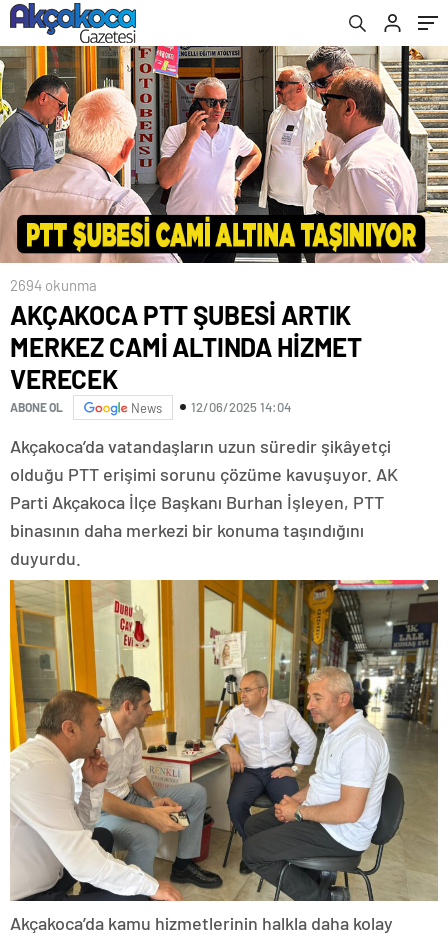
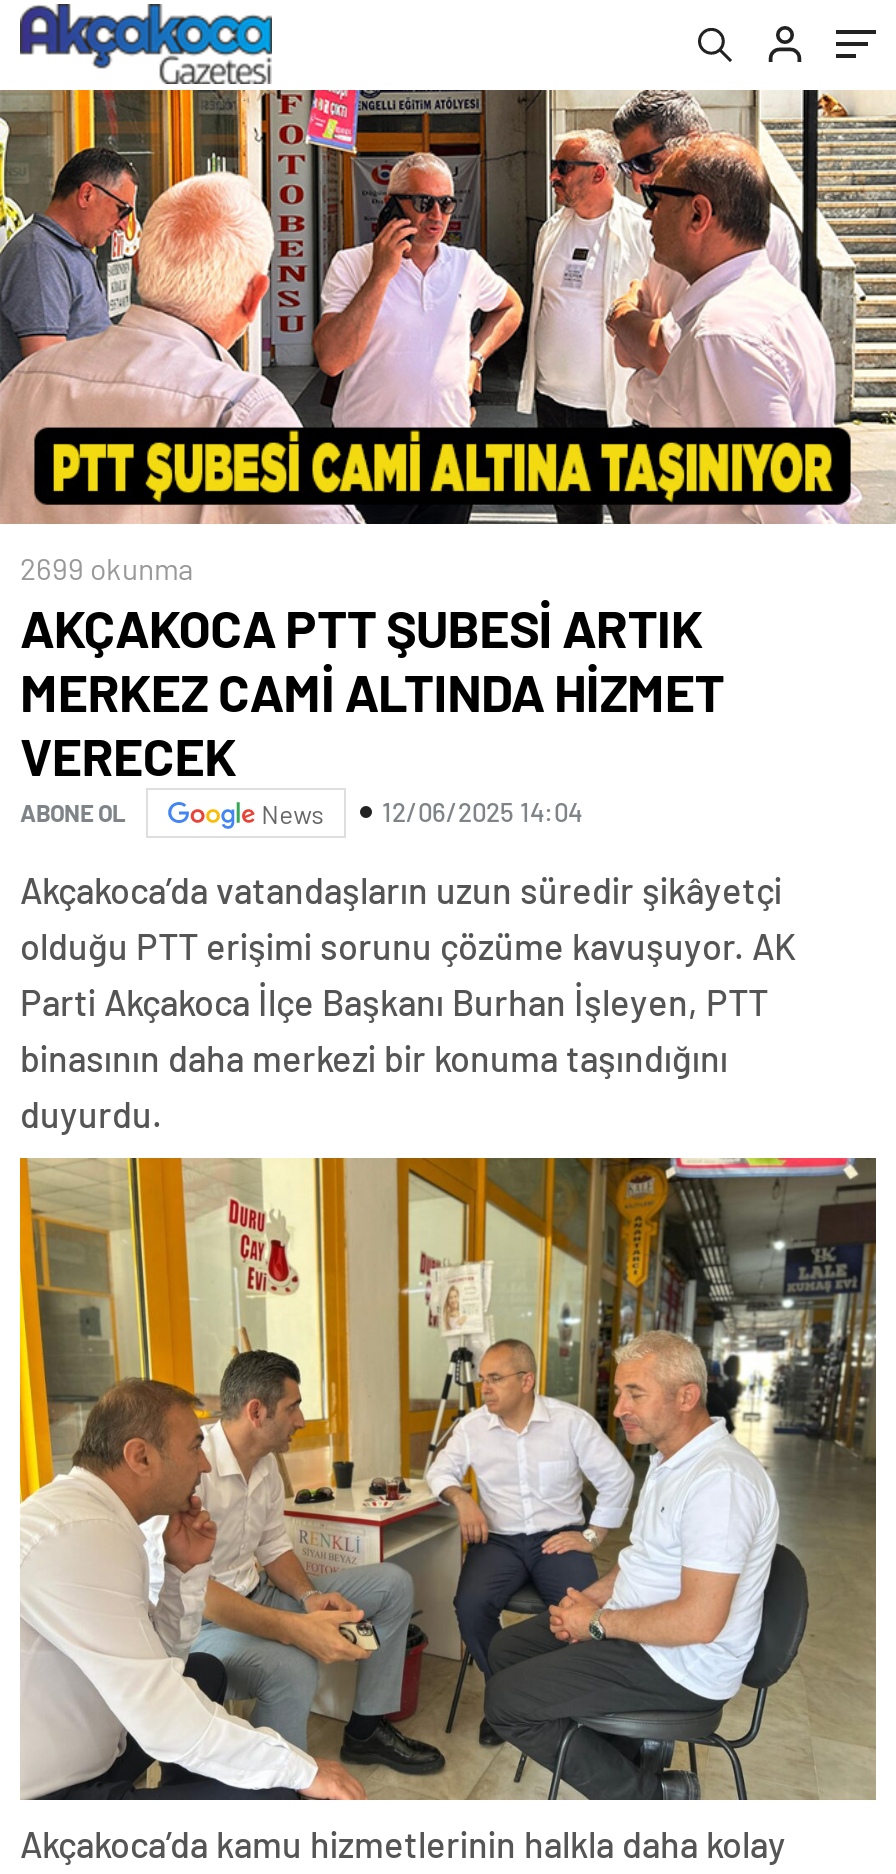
- 2694 okunma
+ 2699 okunma
